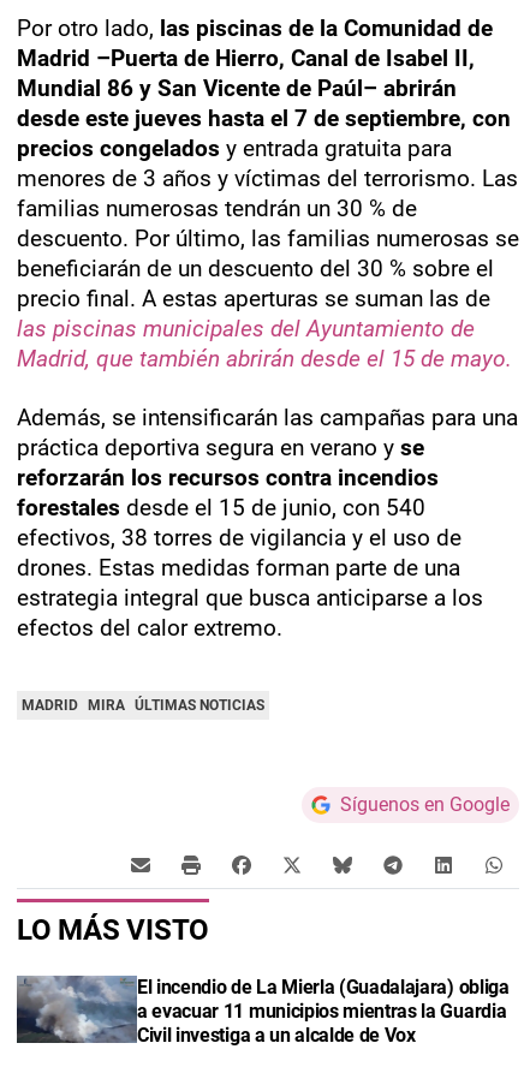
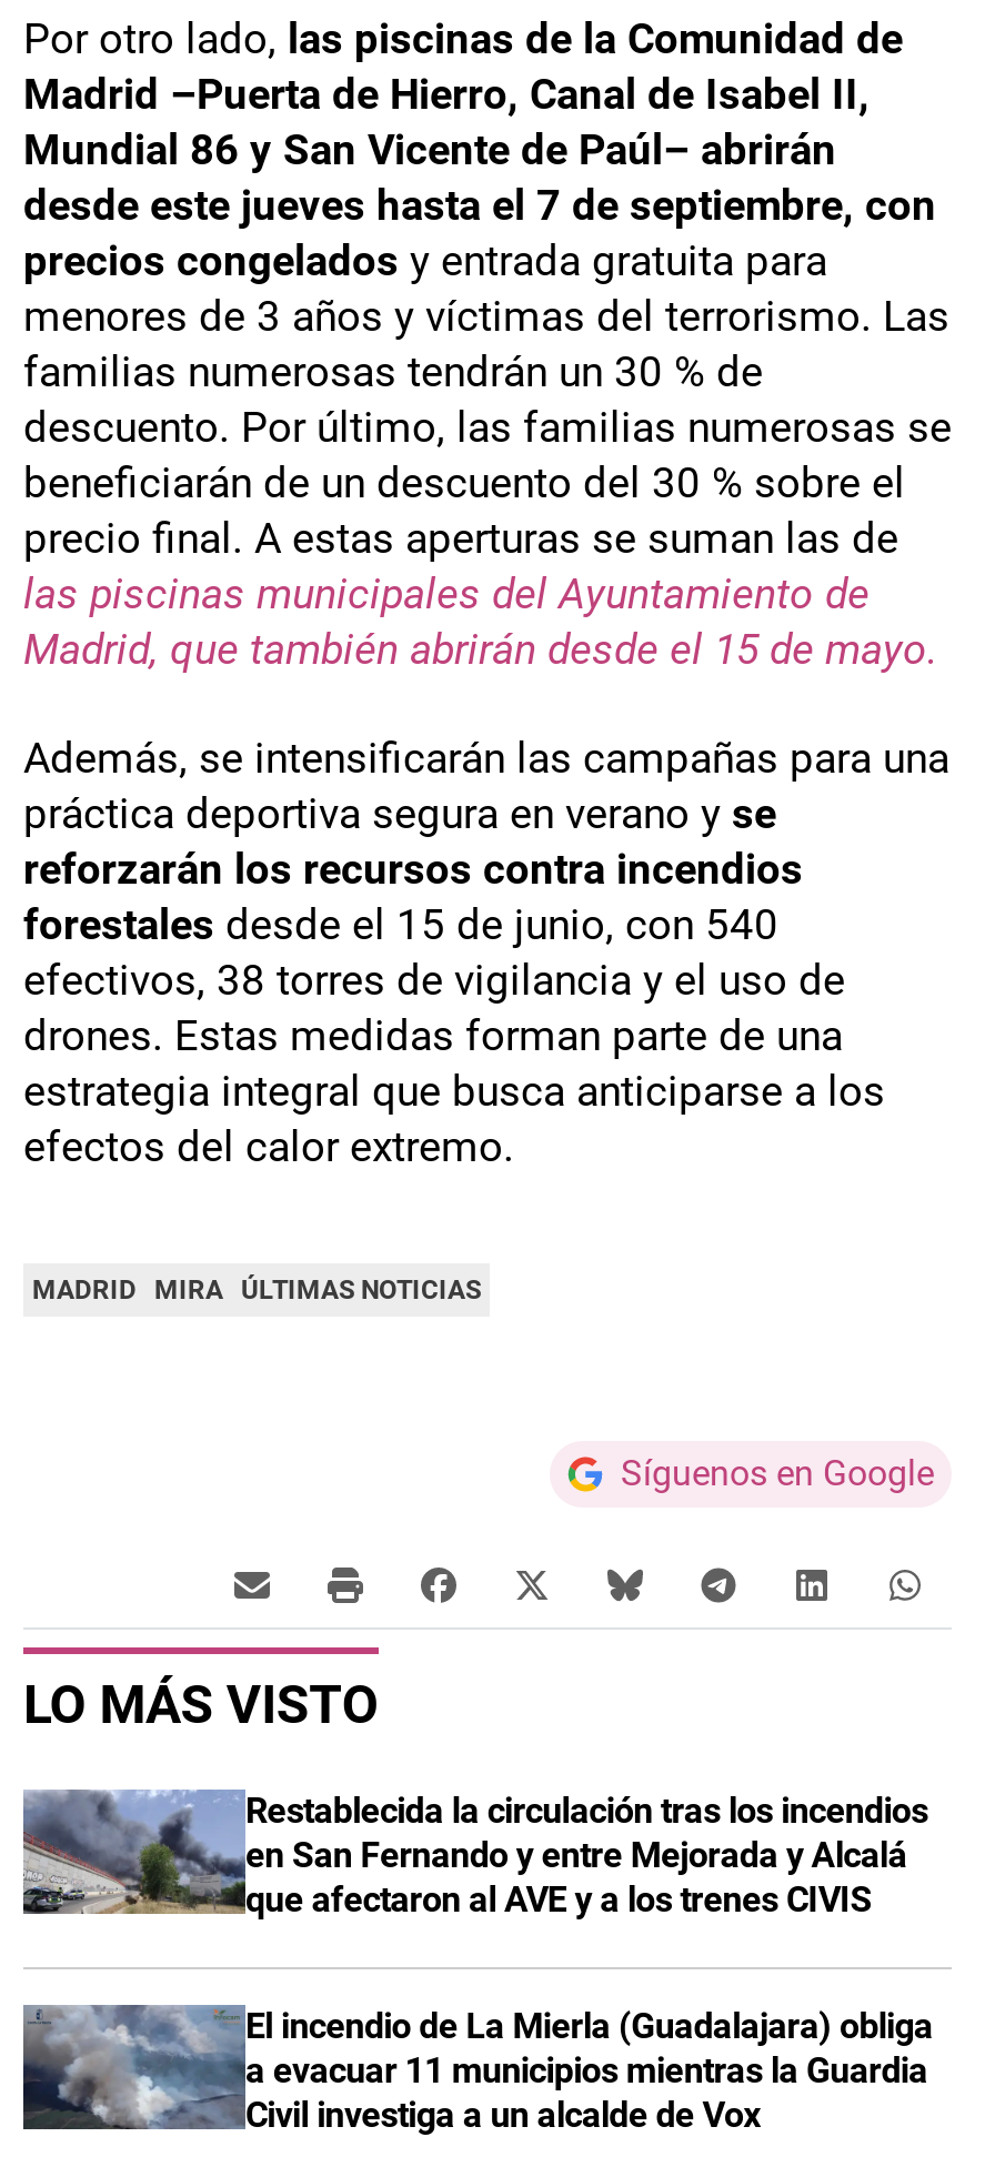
+ [image]
+ Restablecida la circulación tras los incendios
+ en San Fernando y entre Mejorada y Alcalá
+ que afectaron al AVE y a los trenes CIVIS
